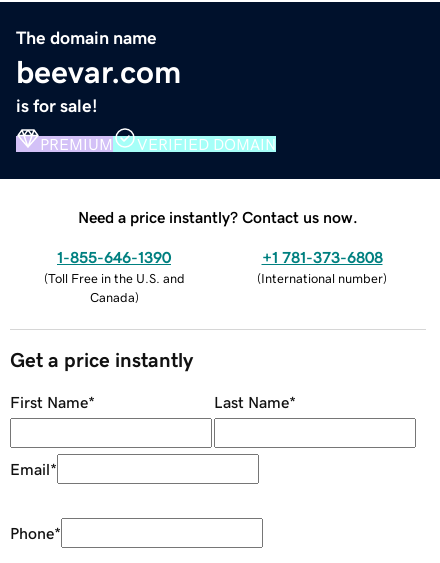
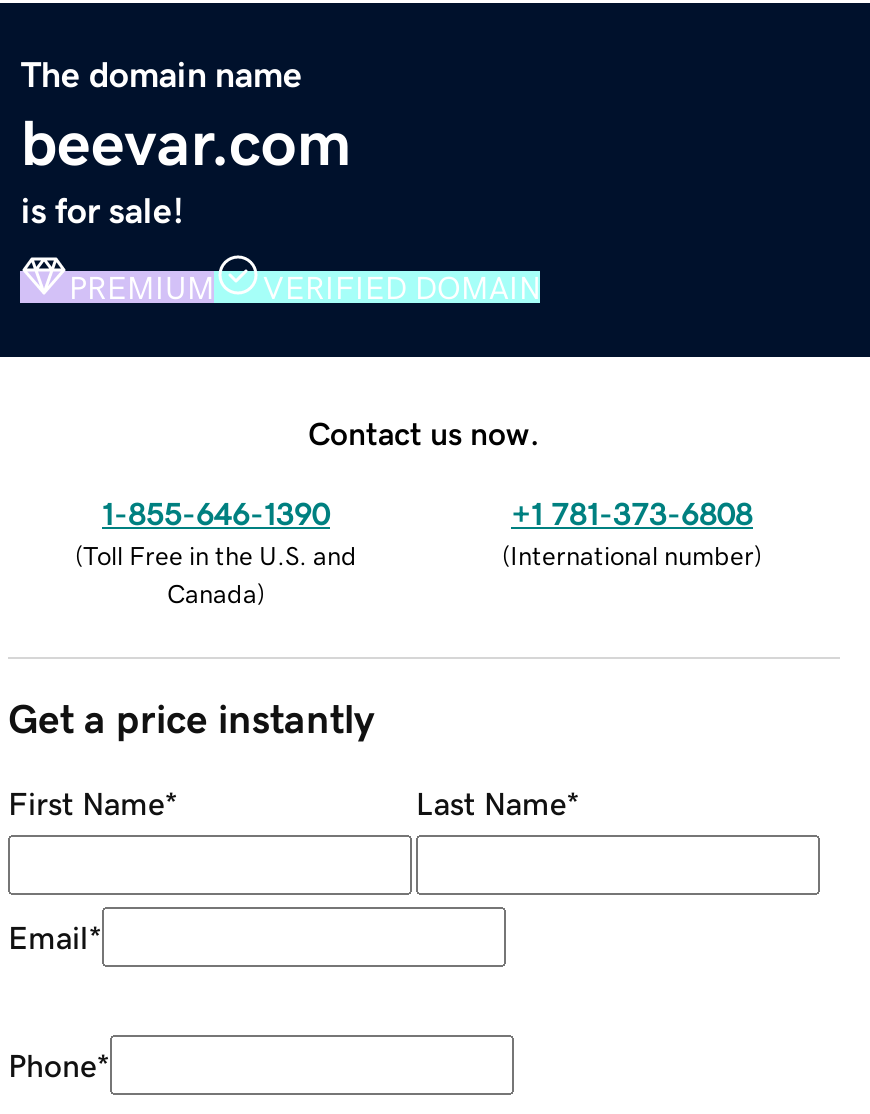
- Need a price instantly? Contact us now.
+ Contact us now.
